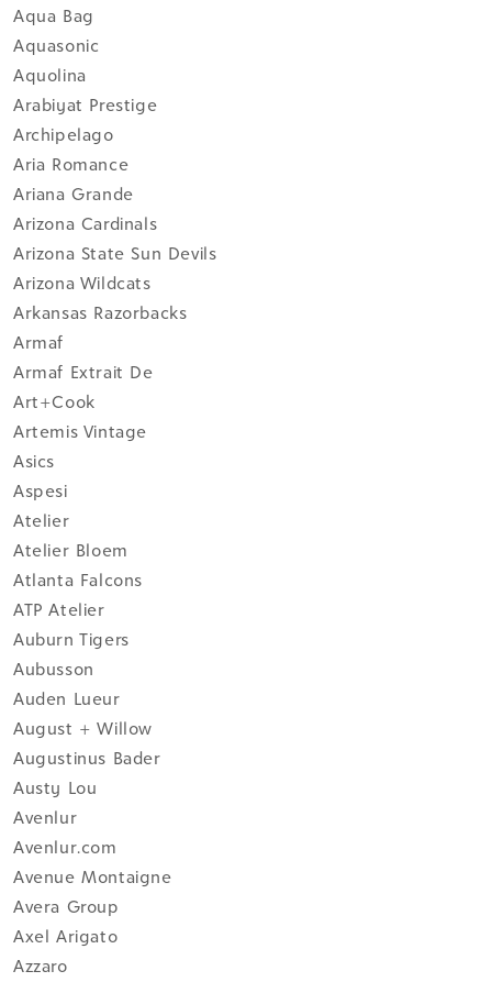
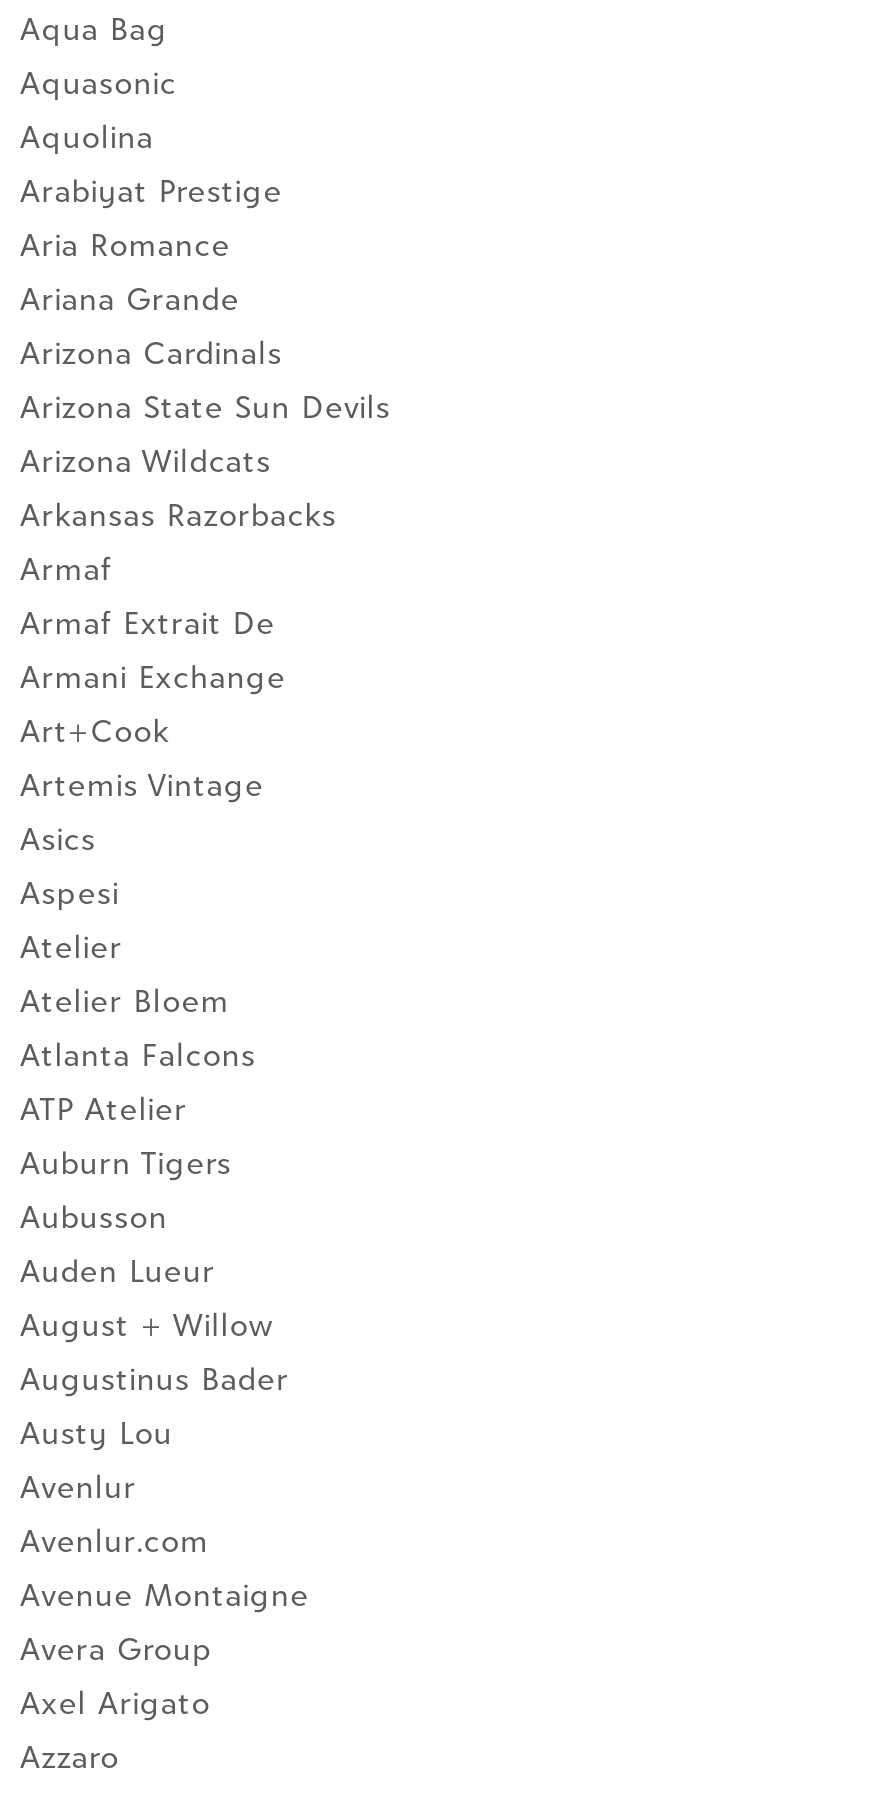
- Archipelago

moved up: Aria Romance | Ariana Grande | Arizona Cardinals | Arizona State Sun Devils | Arizona Wildcats | Arkansas Razorbacks | Armaf | Armaf Extrait De

+ Armani Exchange
